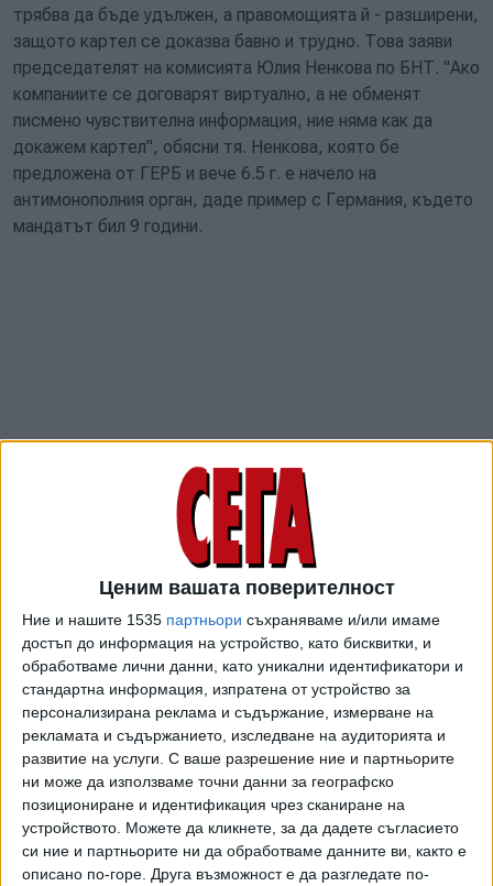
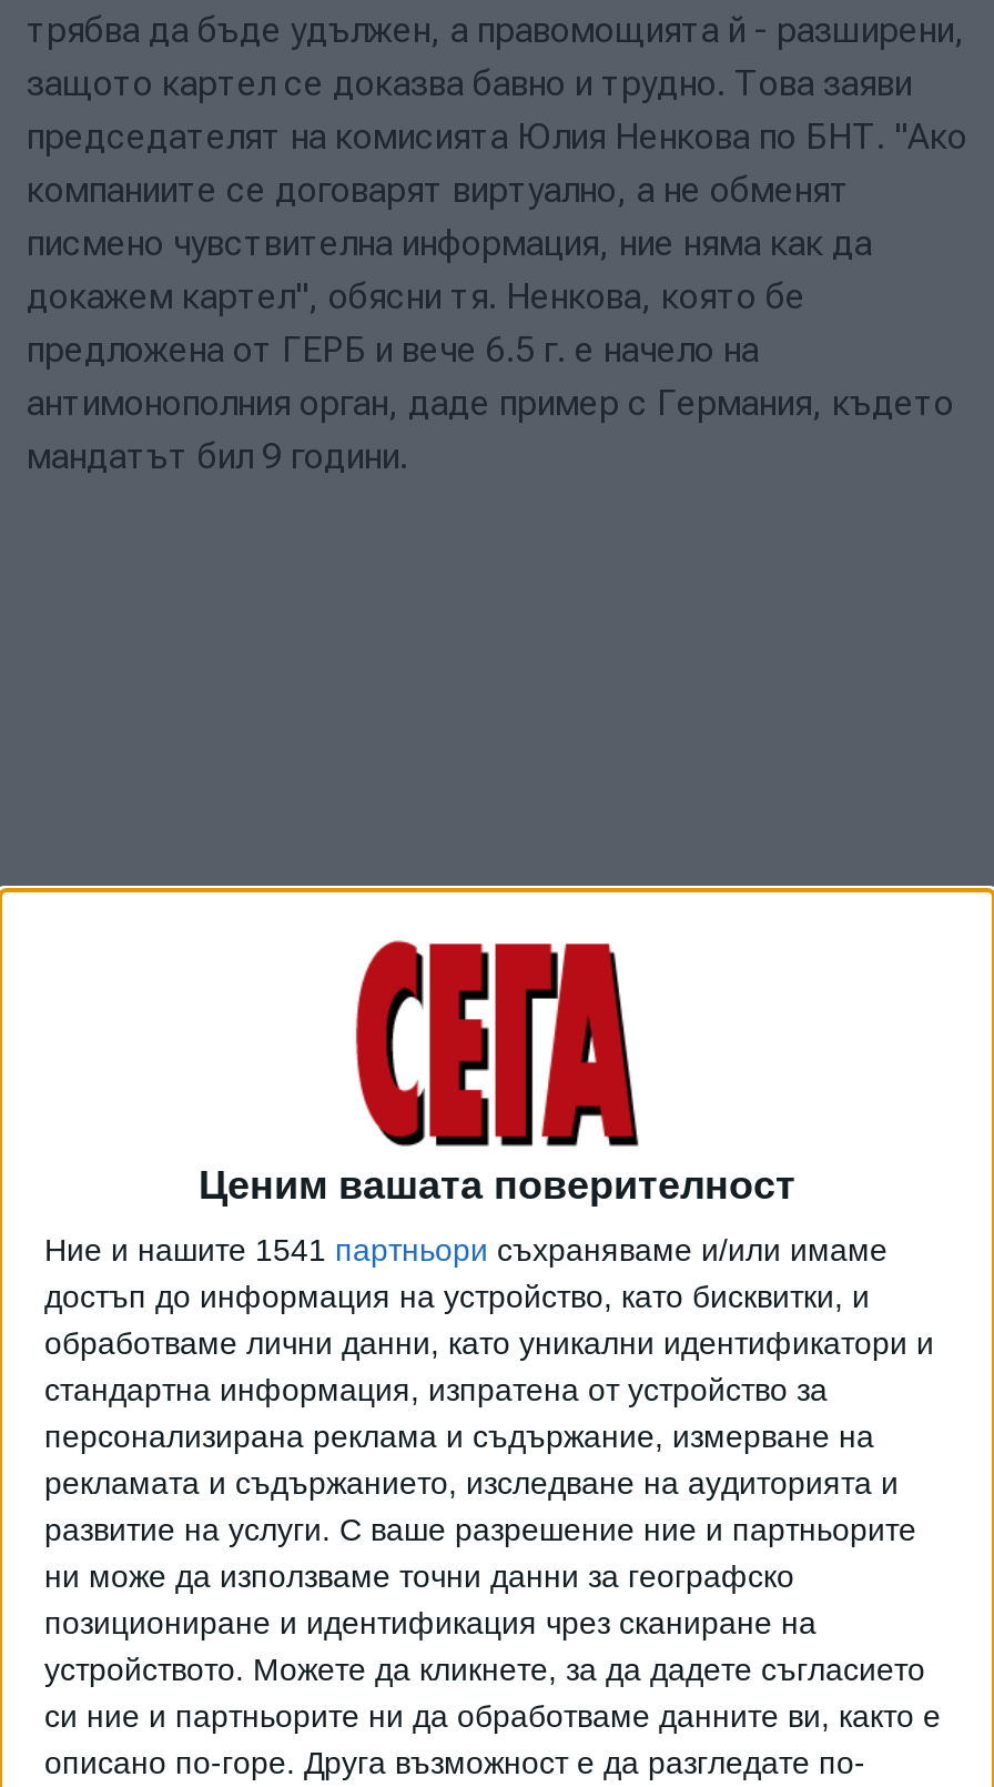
- Ние и нашите 1535 партньори съхраняваме и/или имаме
+ Ние и нашите 1541 партньори съхраняваме и/или имаме
